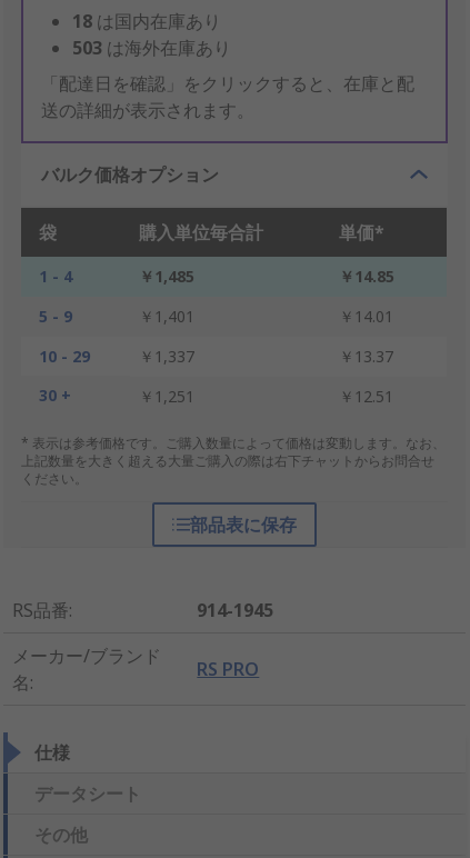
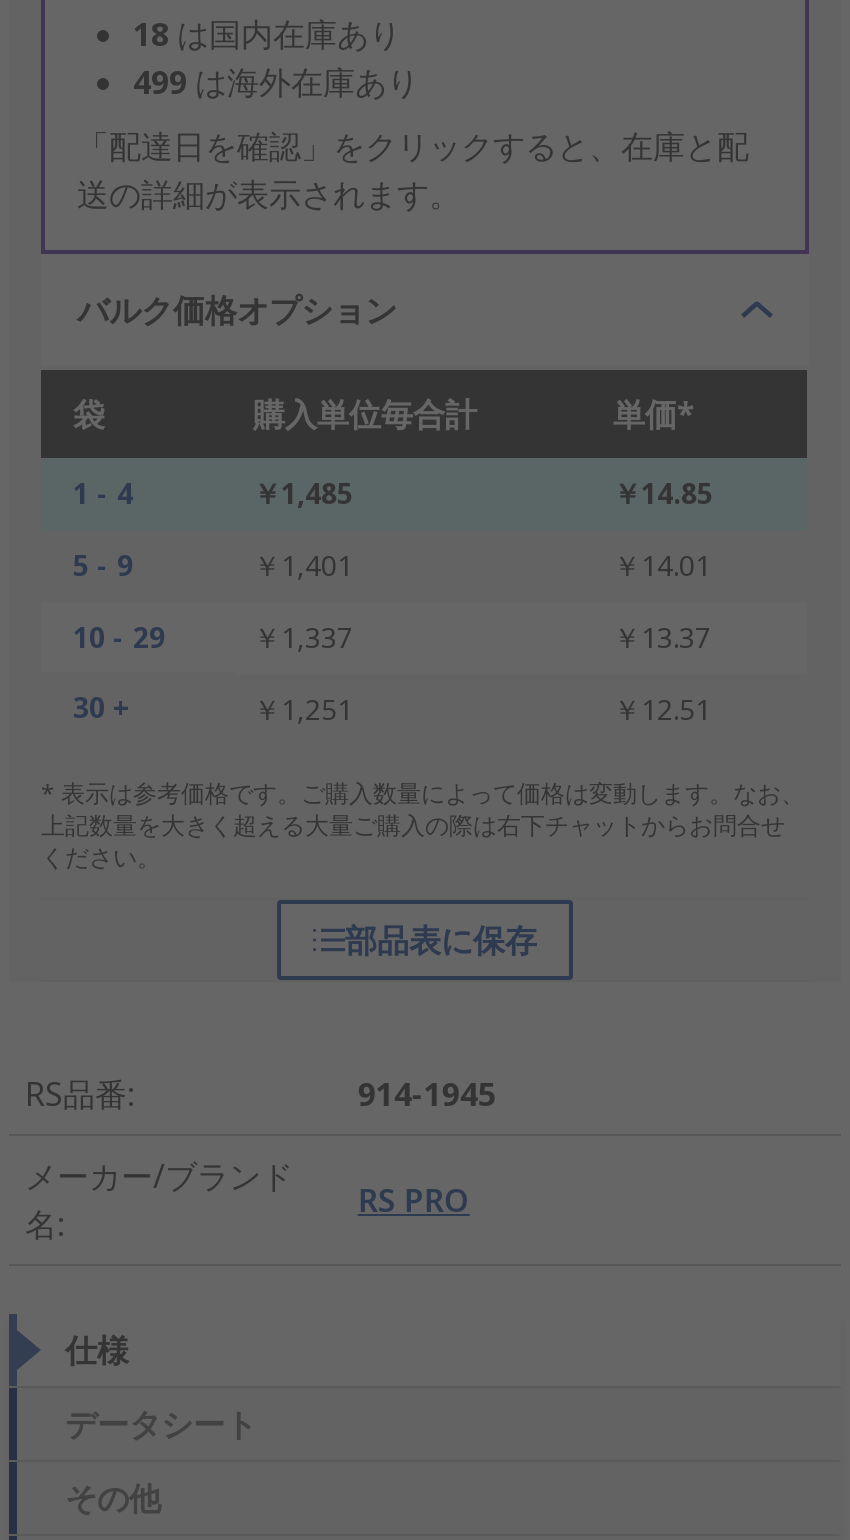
- 503は海外在庫あり
+ 499は海外在庫あり
